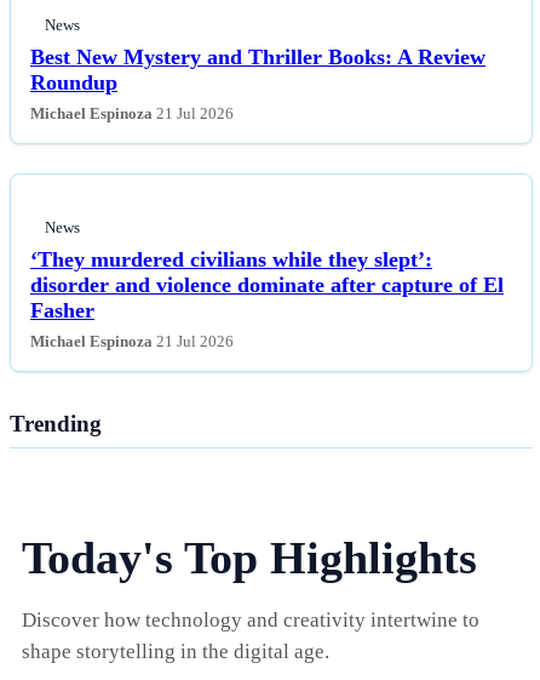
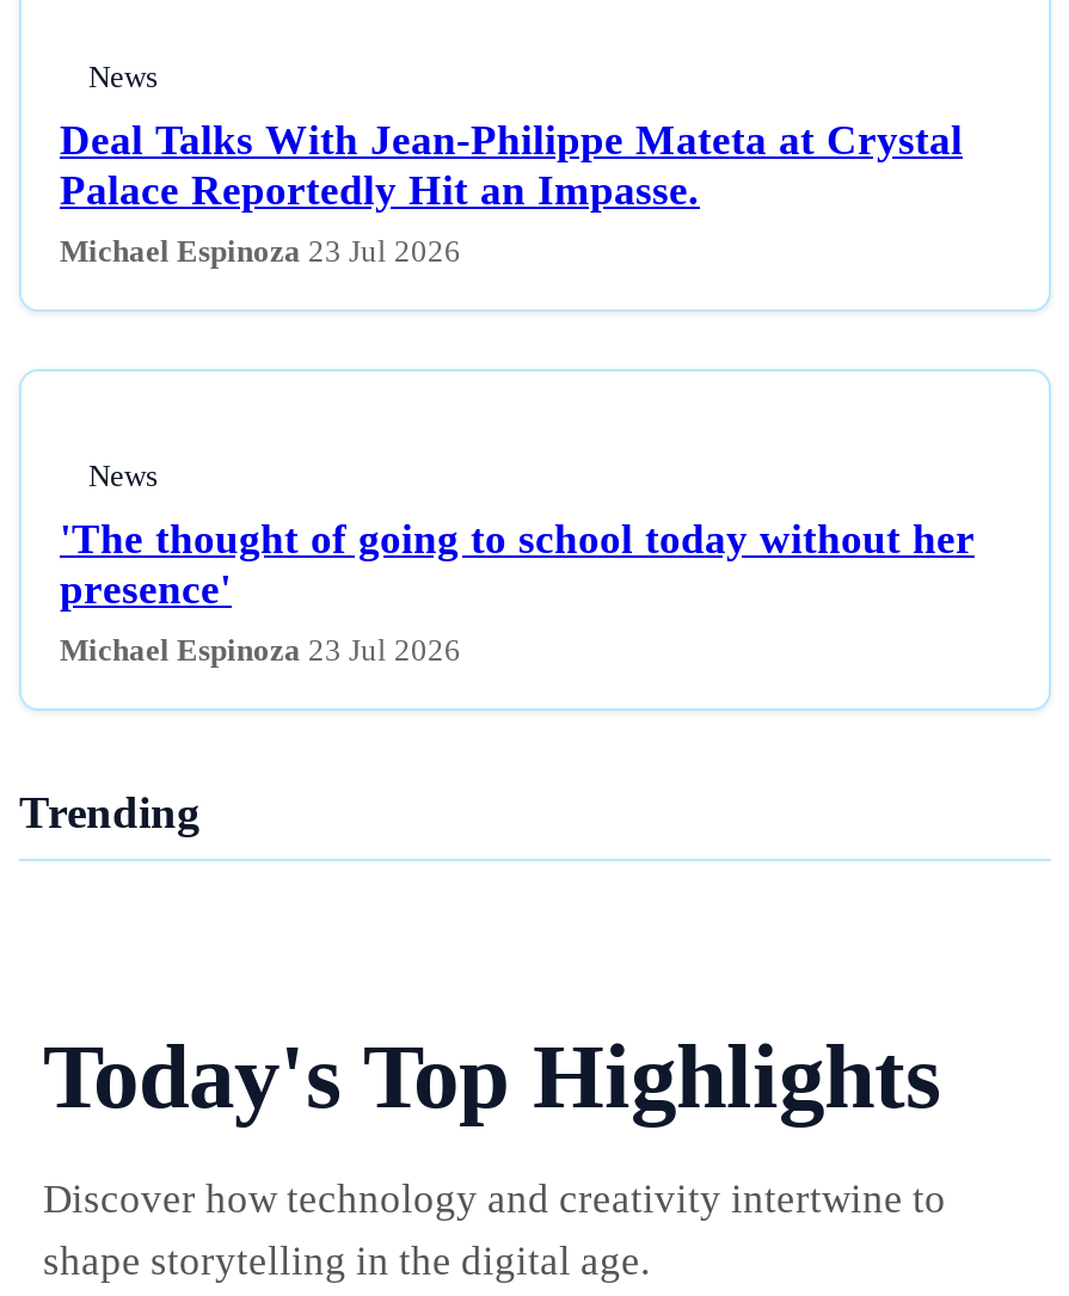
- Best New Mystery and Thriller Books: A Review
- Roundup
- Michael Espinoza 21 Jul 2026
+ Deal Talks With Jean-Philippe Mateta at Crystal
+ Palace Reportedly Hit an Impasse.
+ Michael Espinoza 23 Jul 2026

- ‘They murdered civilians while they slept’:
- disorder and violence dominate after capture of El
- Fasher
- Michael Espinoza 21 Jul 2026
+ 'The thought of going to school today without her
+ presence'
+ Michael Espinoza 23 Jul 2026
